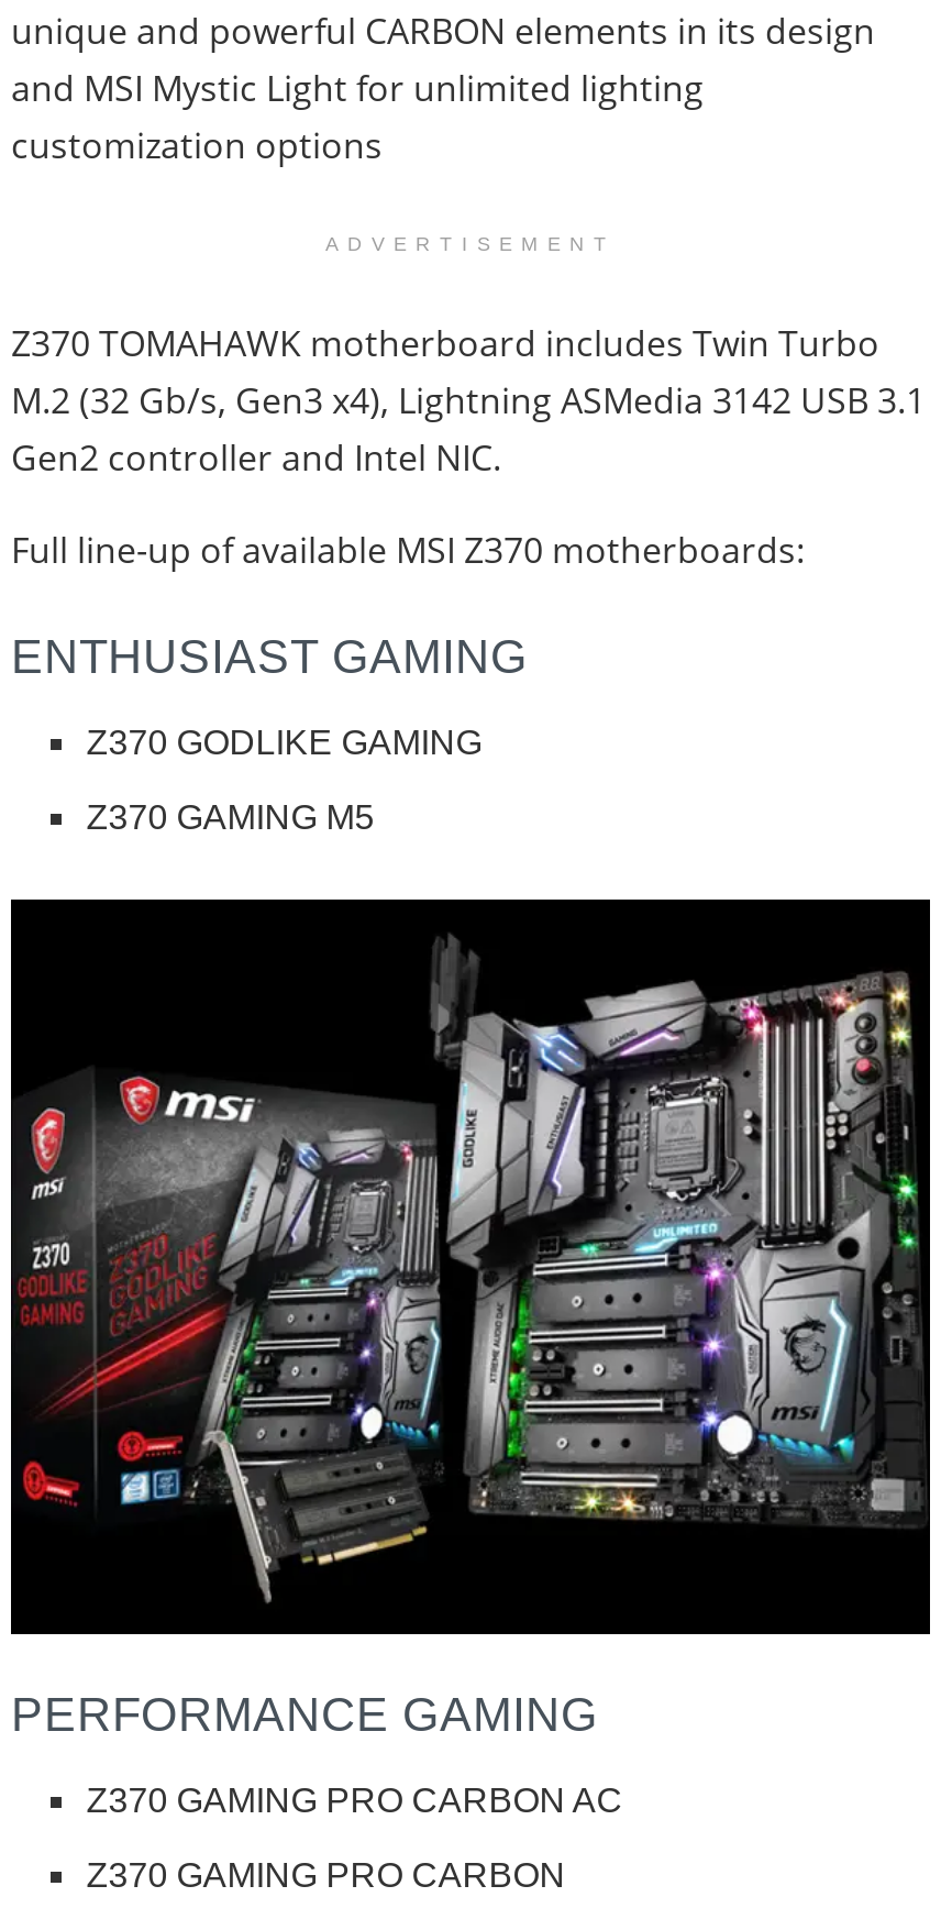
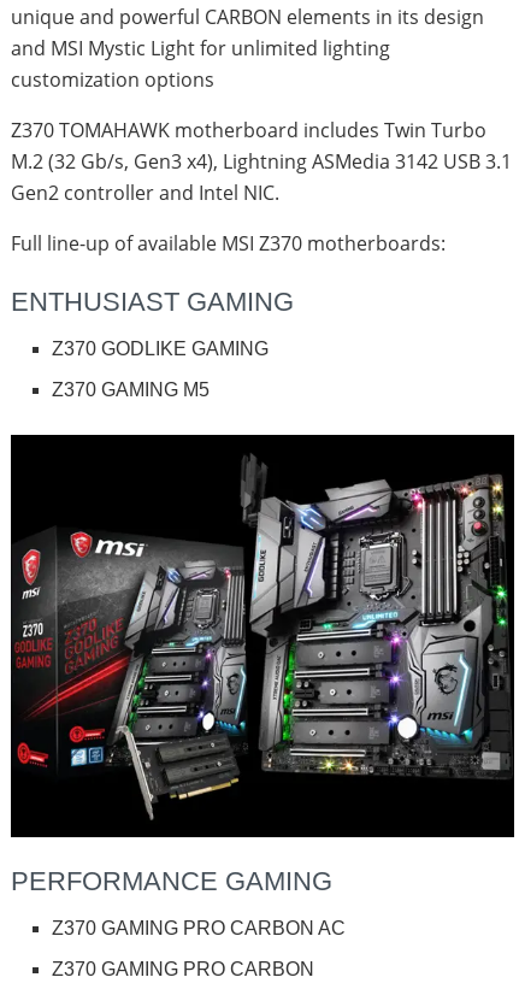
- ADVERTISEMENT
